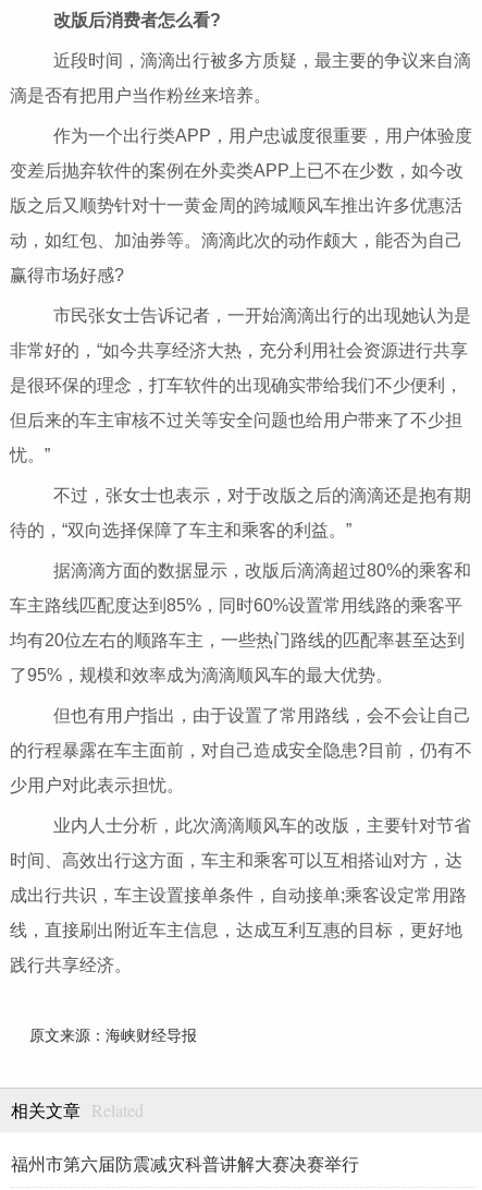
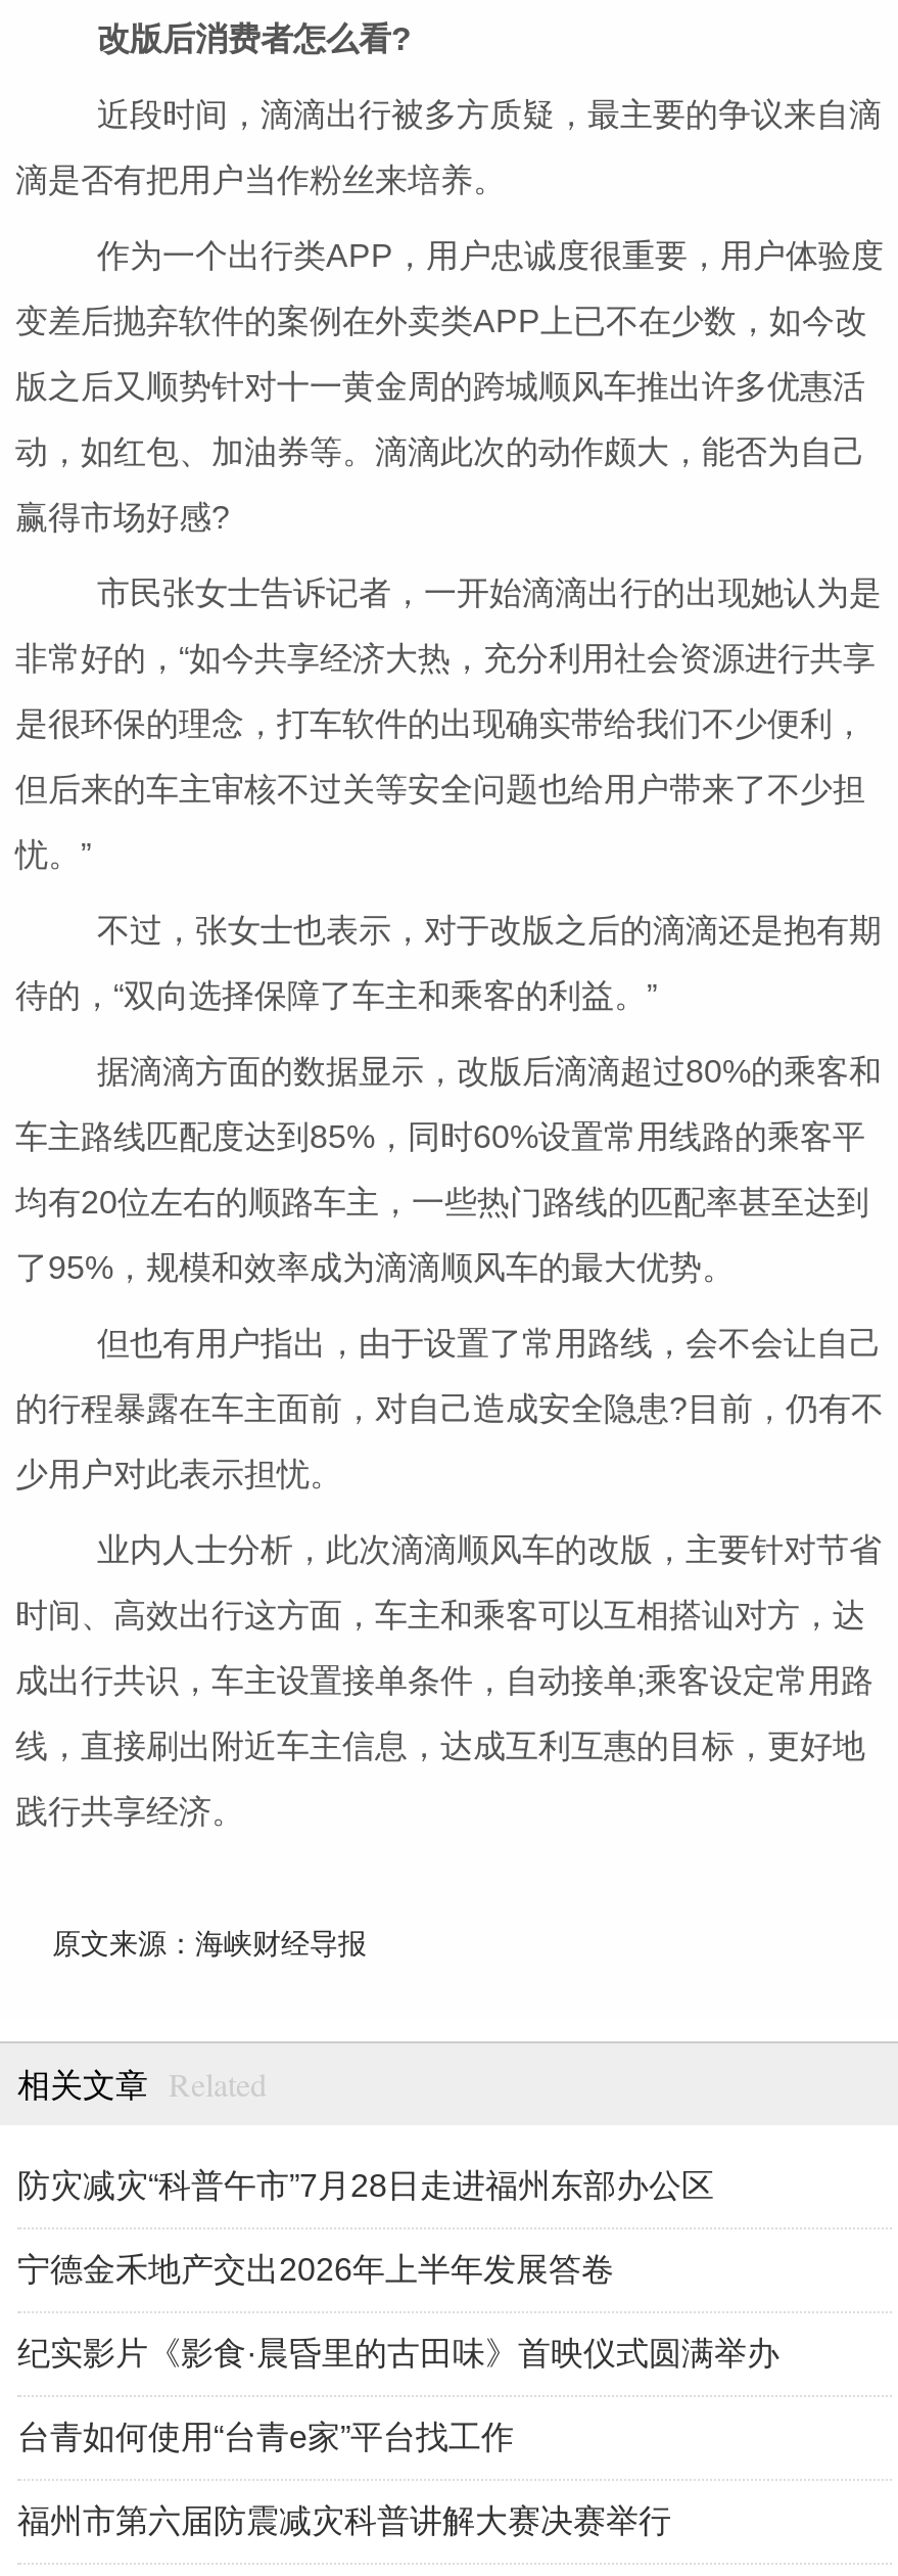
+ 防灾减灾“科普午市”7月28日走进福州东部办公区
+ 宁德金禾地产交出2026年上半年发展答卷
+ 纪实影片《影食·晨昏里的古田味》首映仪式圆满举办
+ 台青如何使用“台青e家”平台找工作
